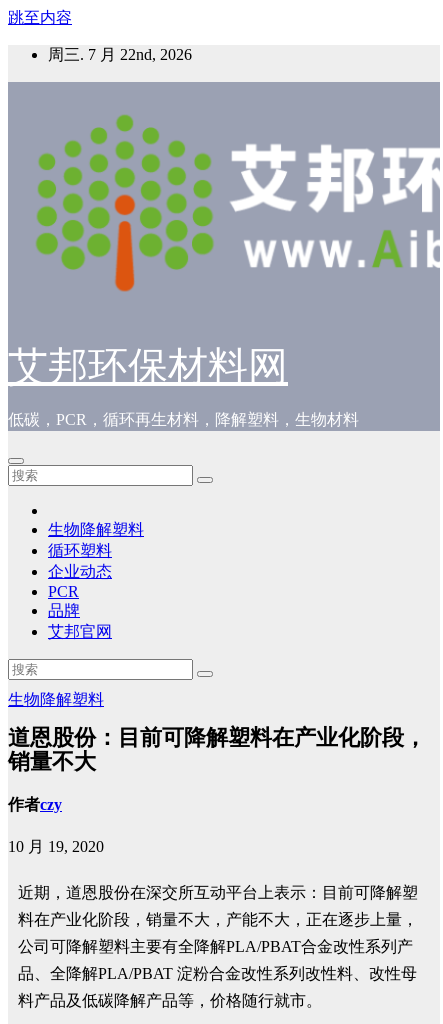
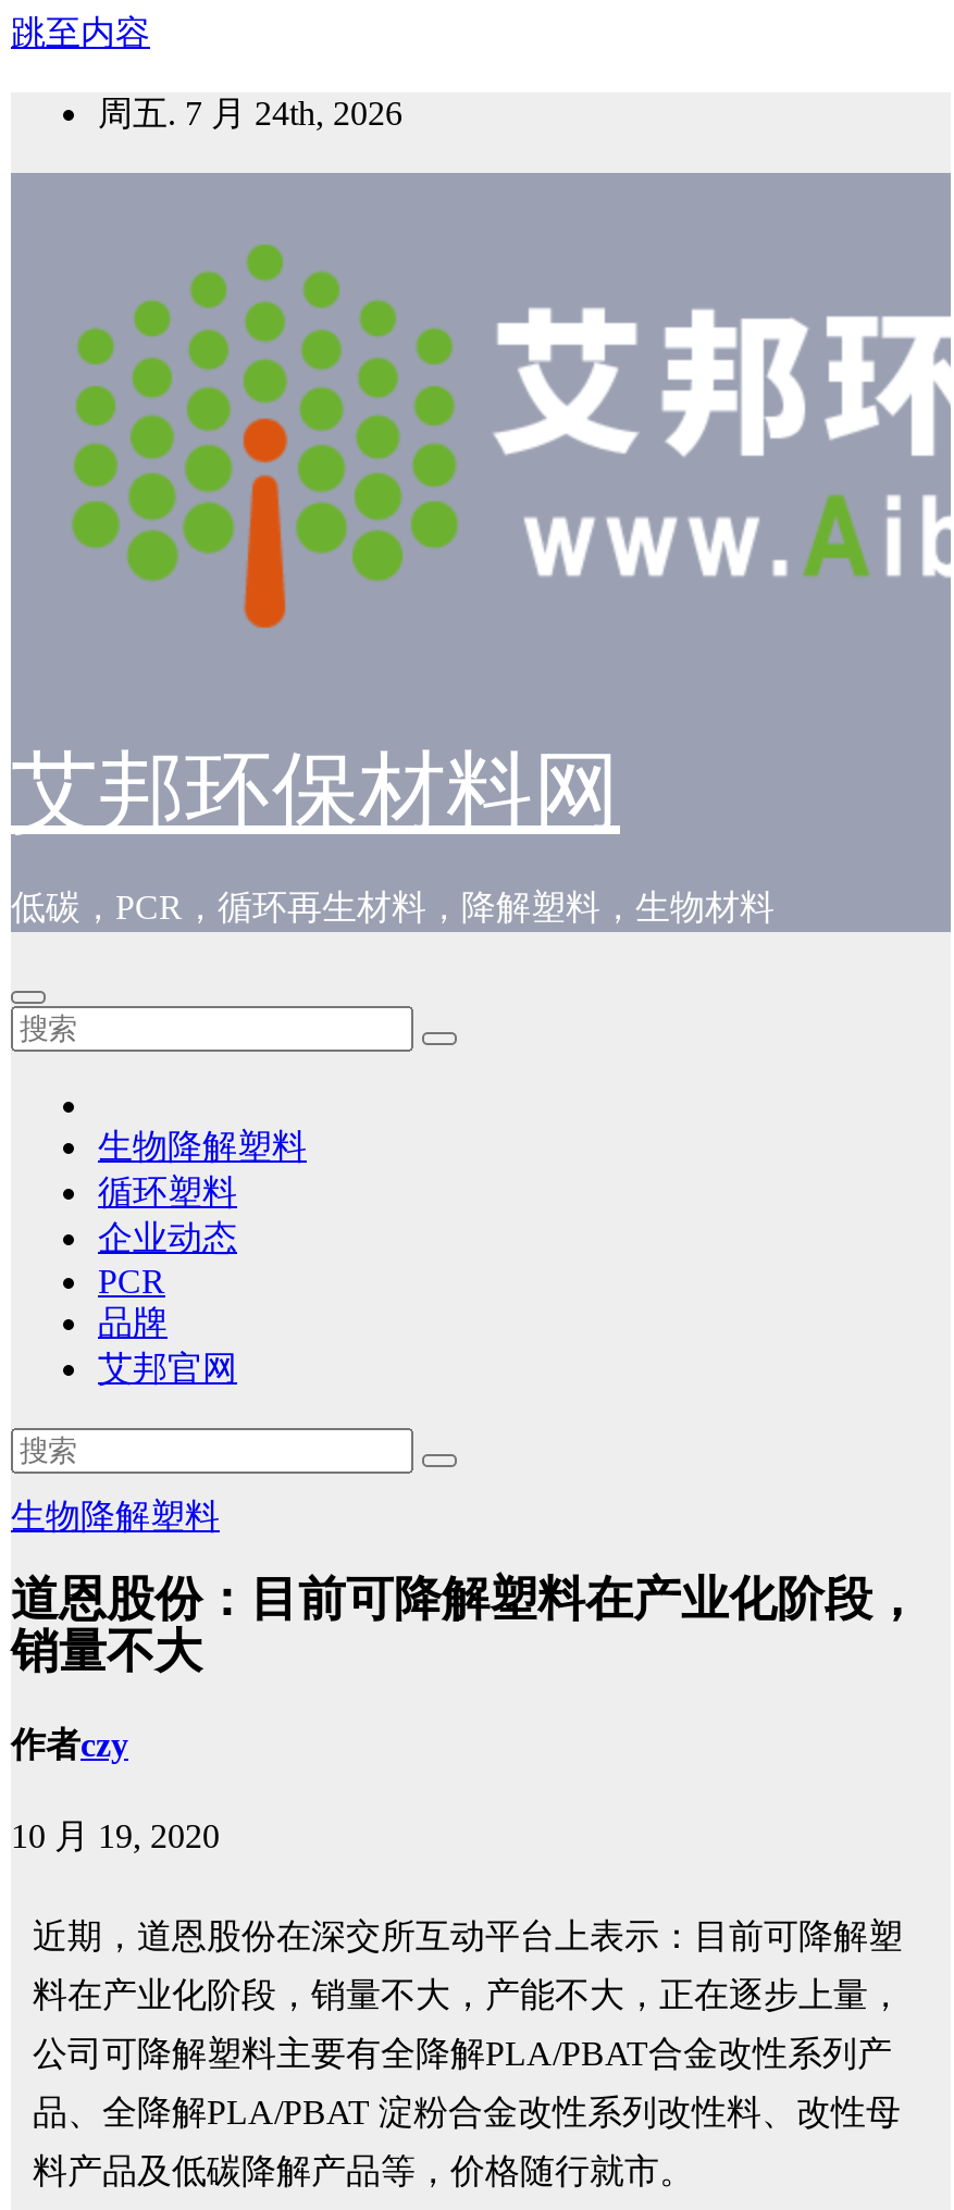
- 周三. 7 月 22nd, 2026
+ 周五. 7 月 24th, 2026
